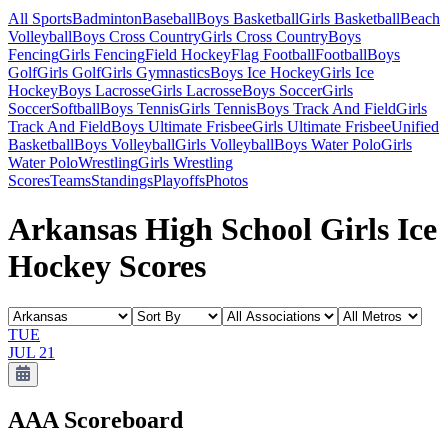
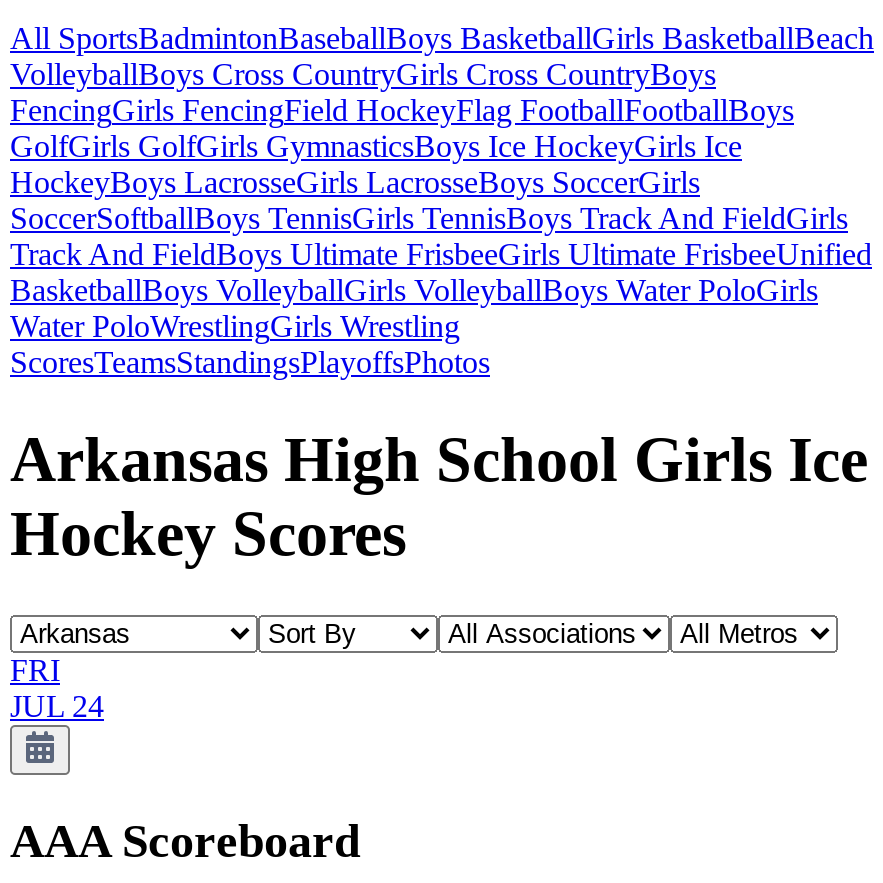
- TUE
- JUL 21
+ FRI
+ JUL 24
